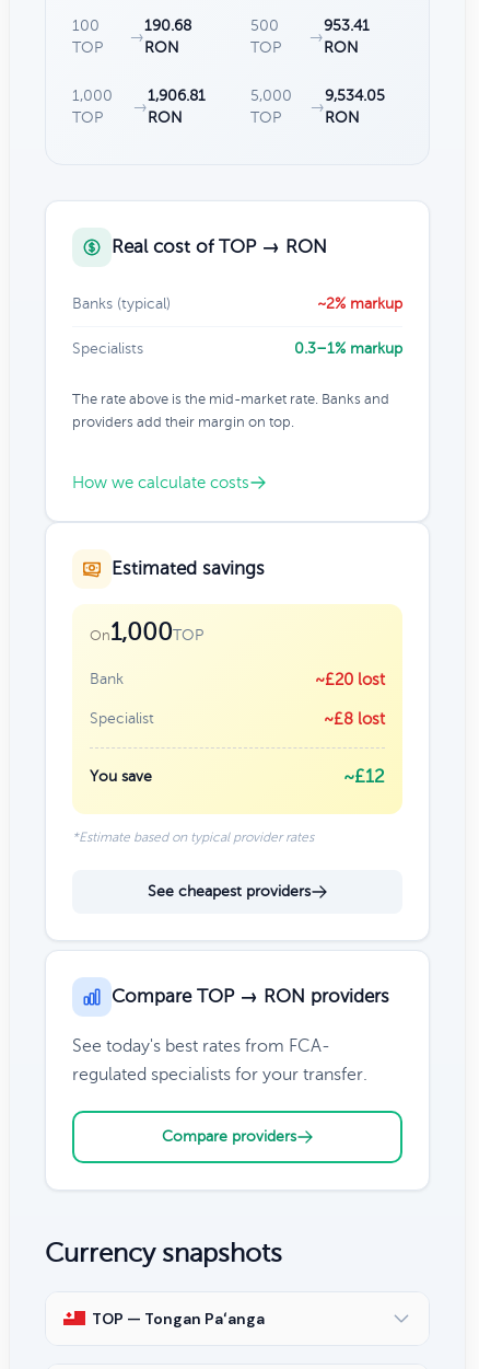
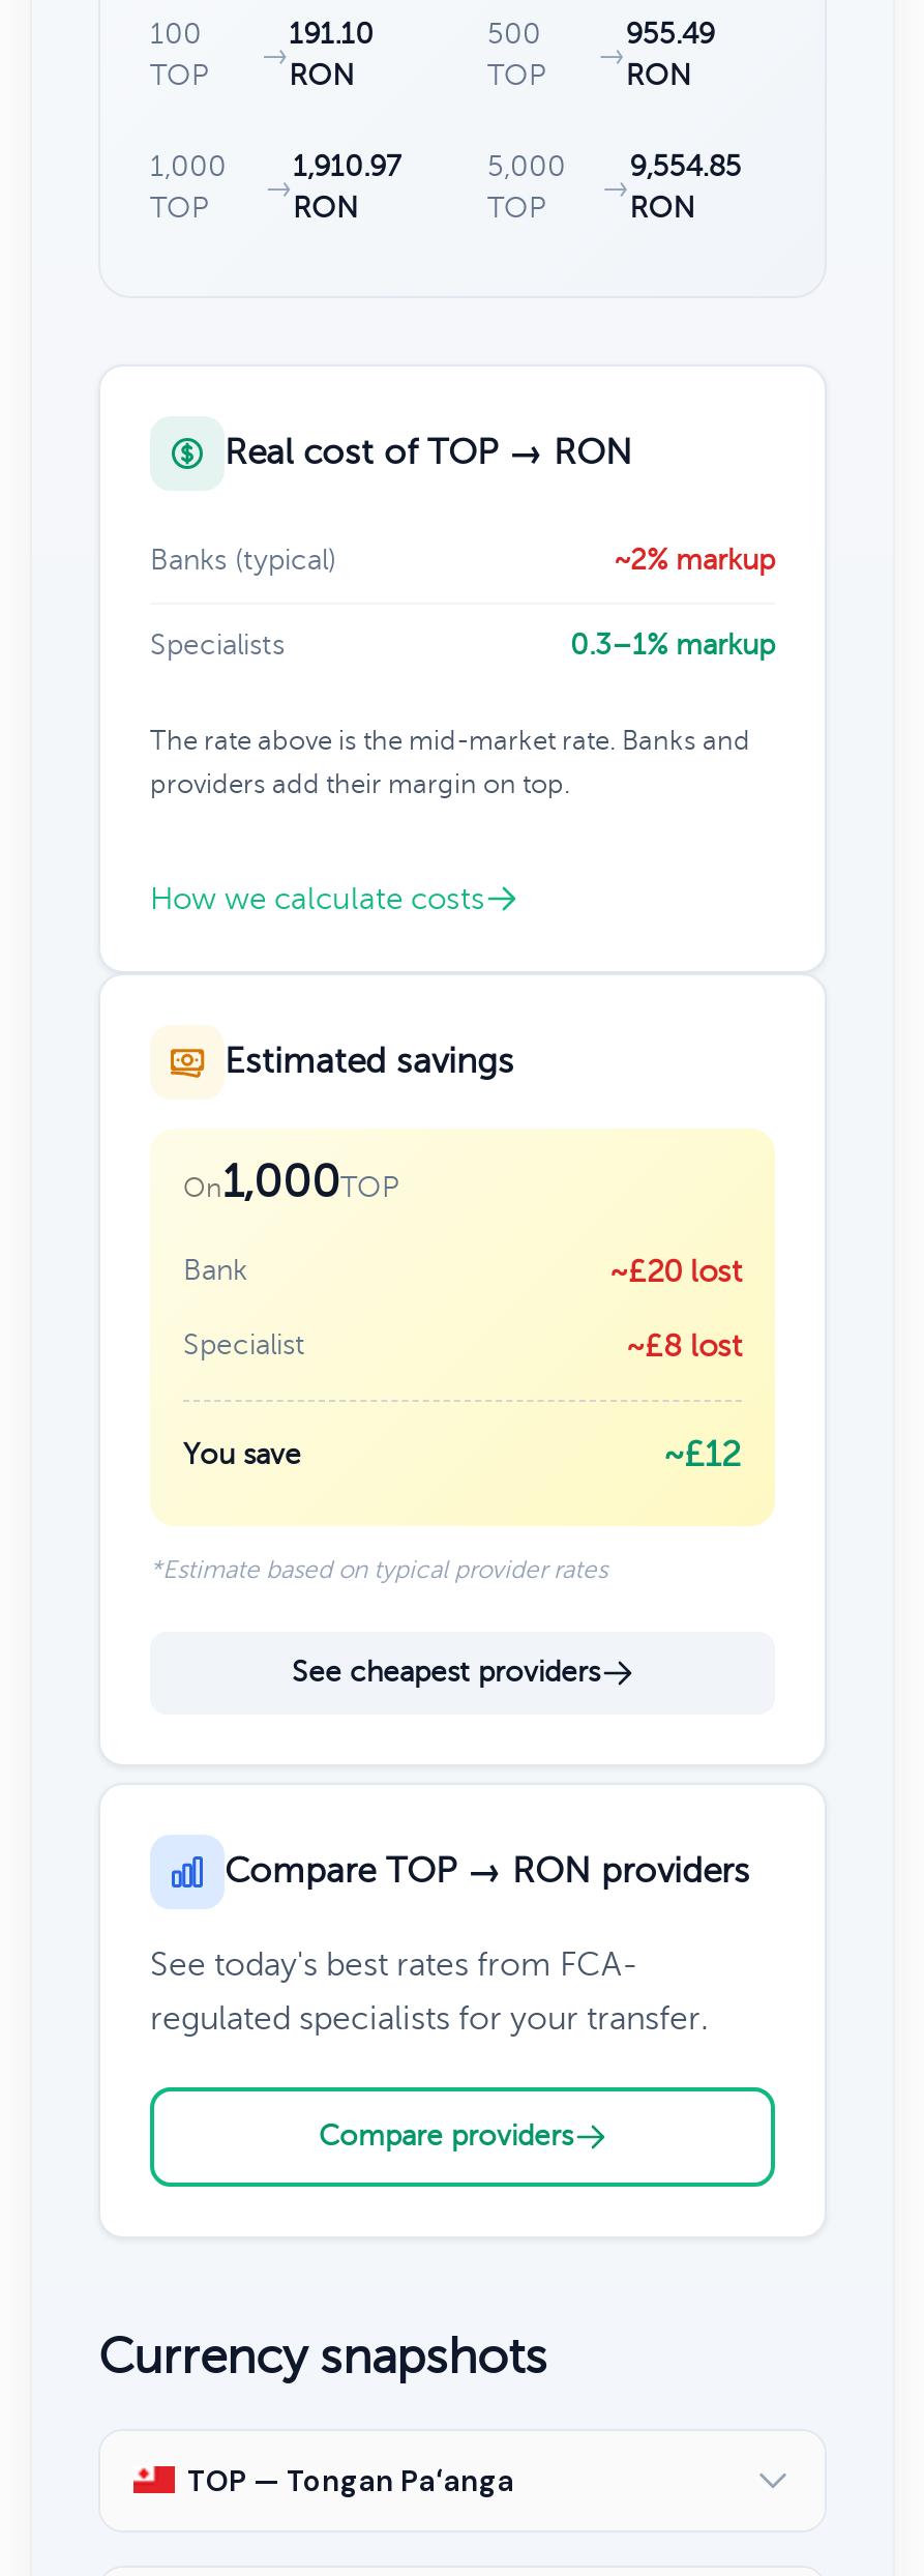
- 190.68
+ 191.10

- 953.41
+ 955.49

- 1,906.81
+ 1,910.97

- 9,534.05
+ 9,554.85
